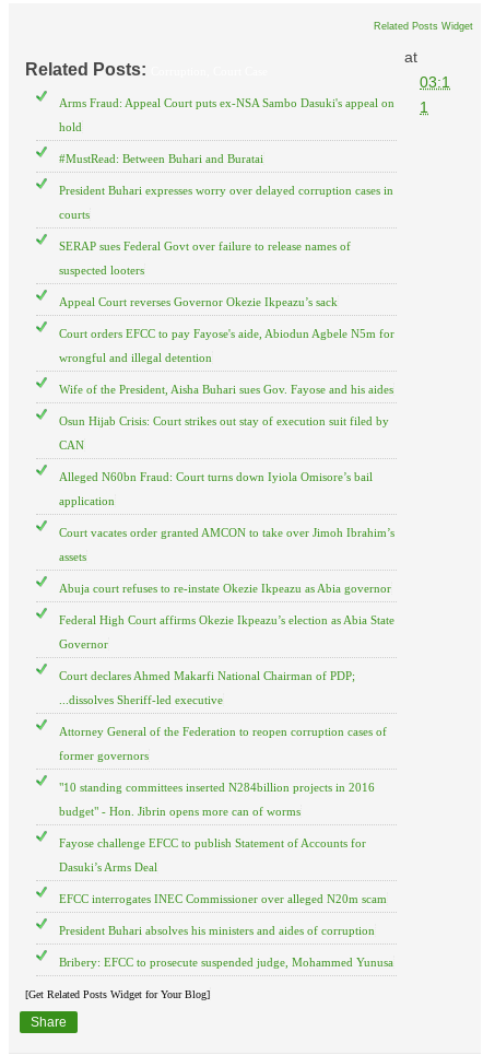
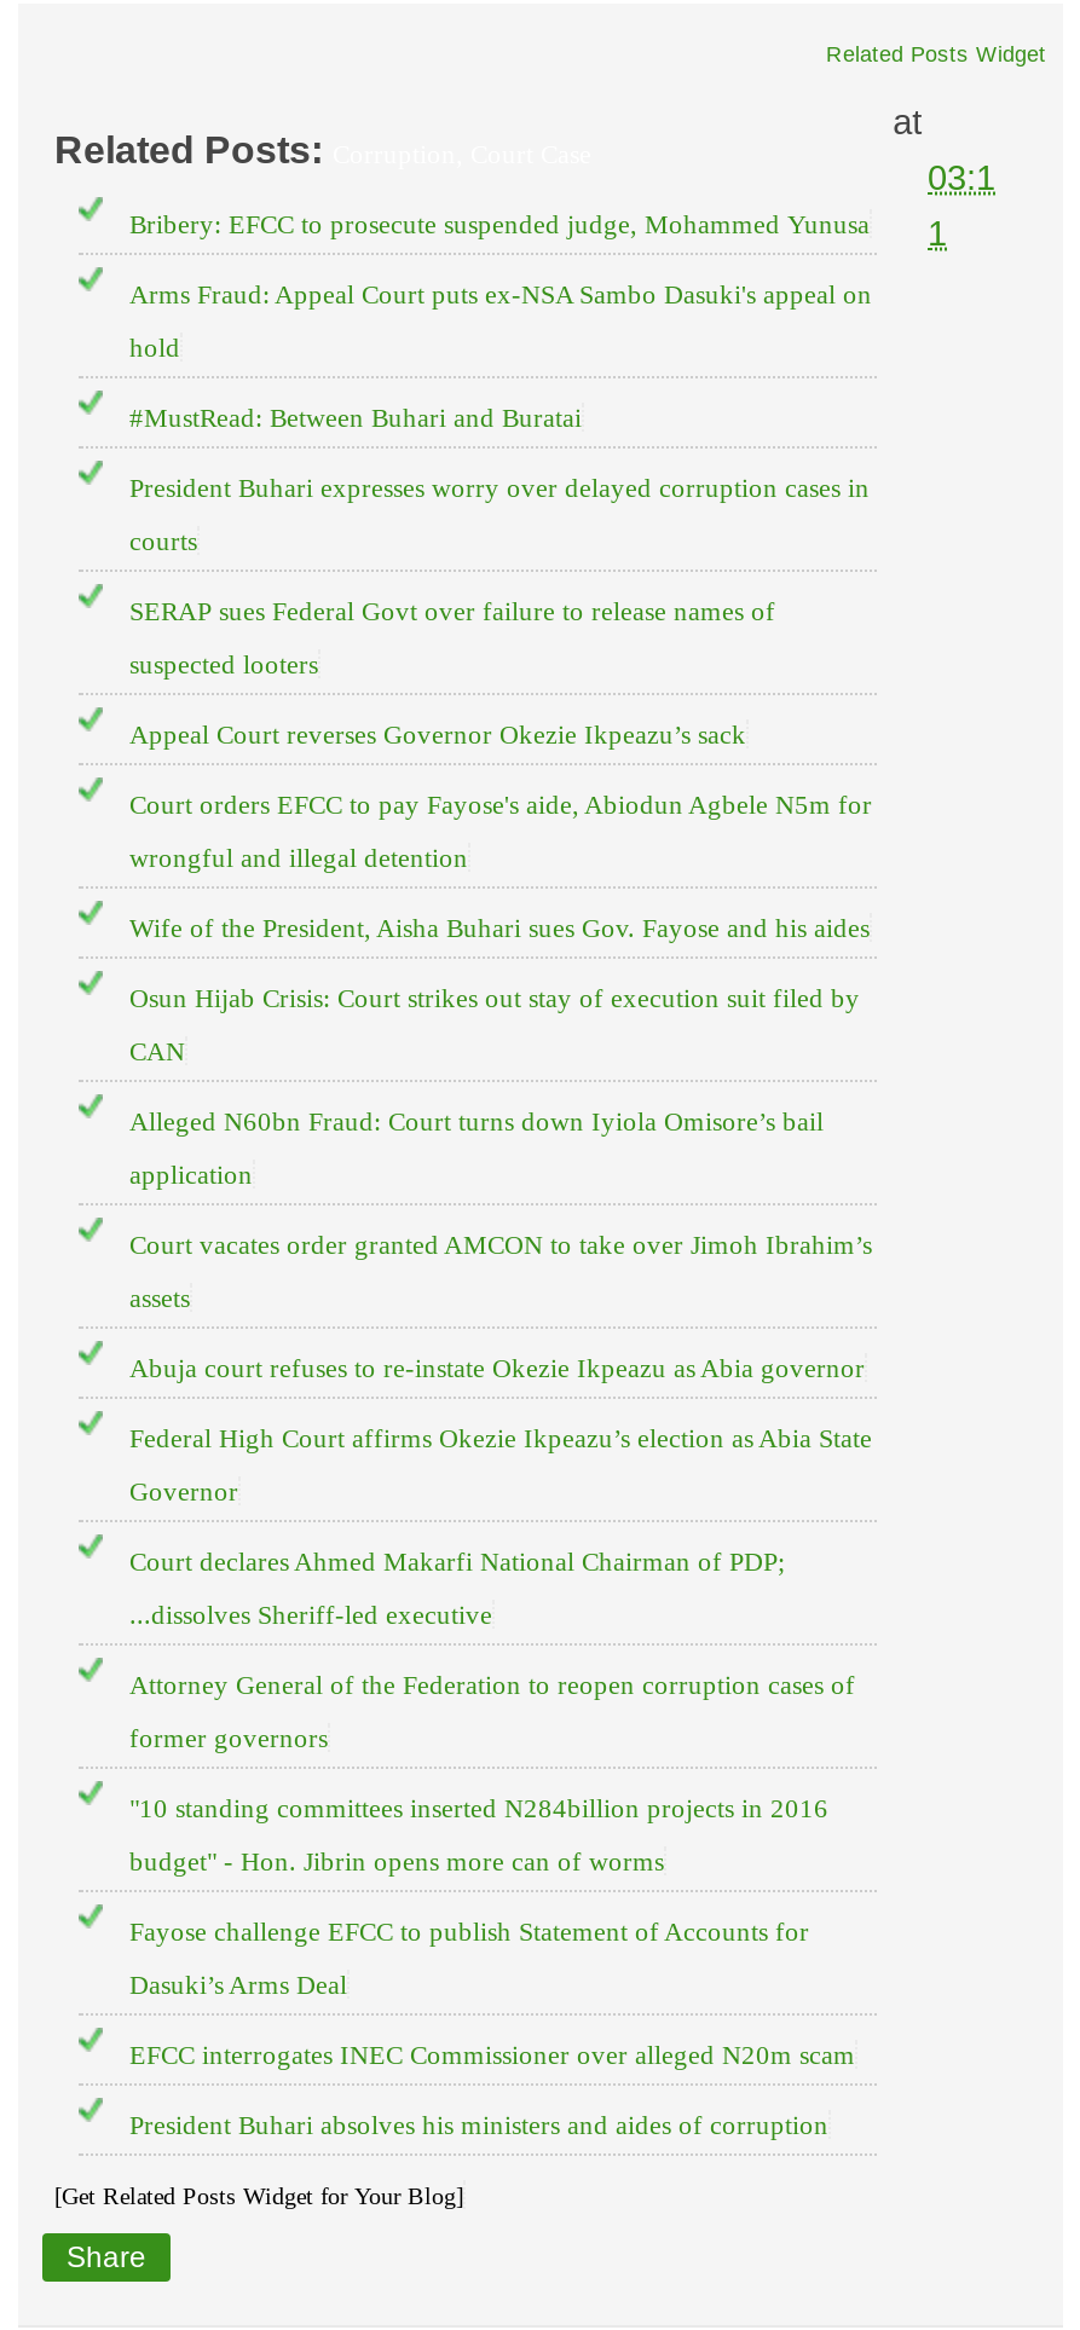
moved down: Arms Fraud: Appeal Court puts ex-NSA Sambo Dasuki's appeal on | hold | #MustRead: Between Buhari and Buratai | ... | EFCC interrogates INEC Commissioner over alleged N20m scam | President Buhari absolves his ministers and aides of corruption

moved up: Bribery: EFCC to prosecute suspended judge, Mohammed Yunusa
